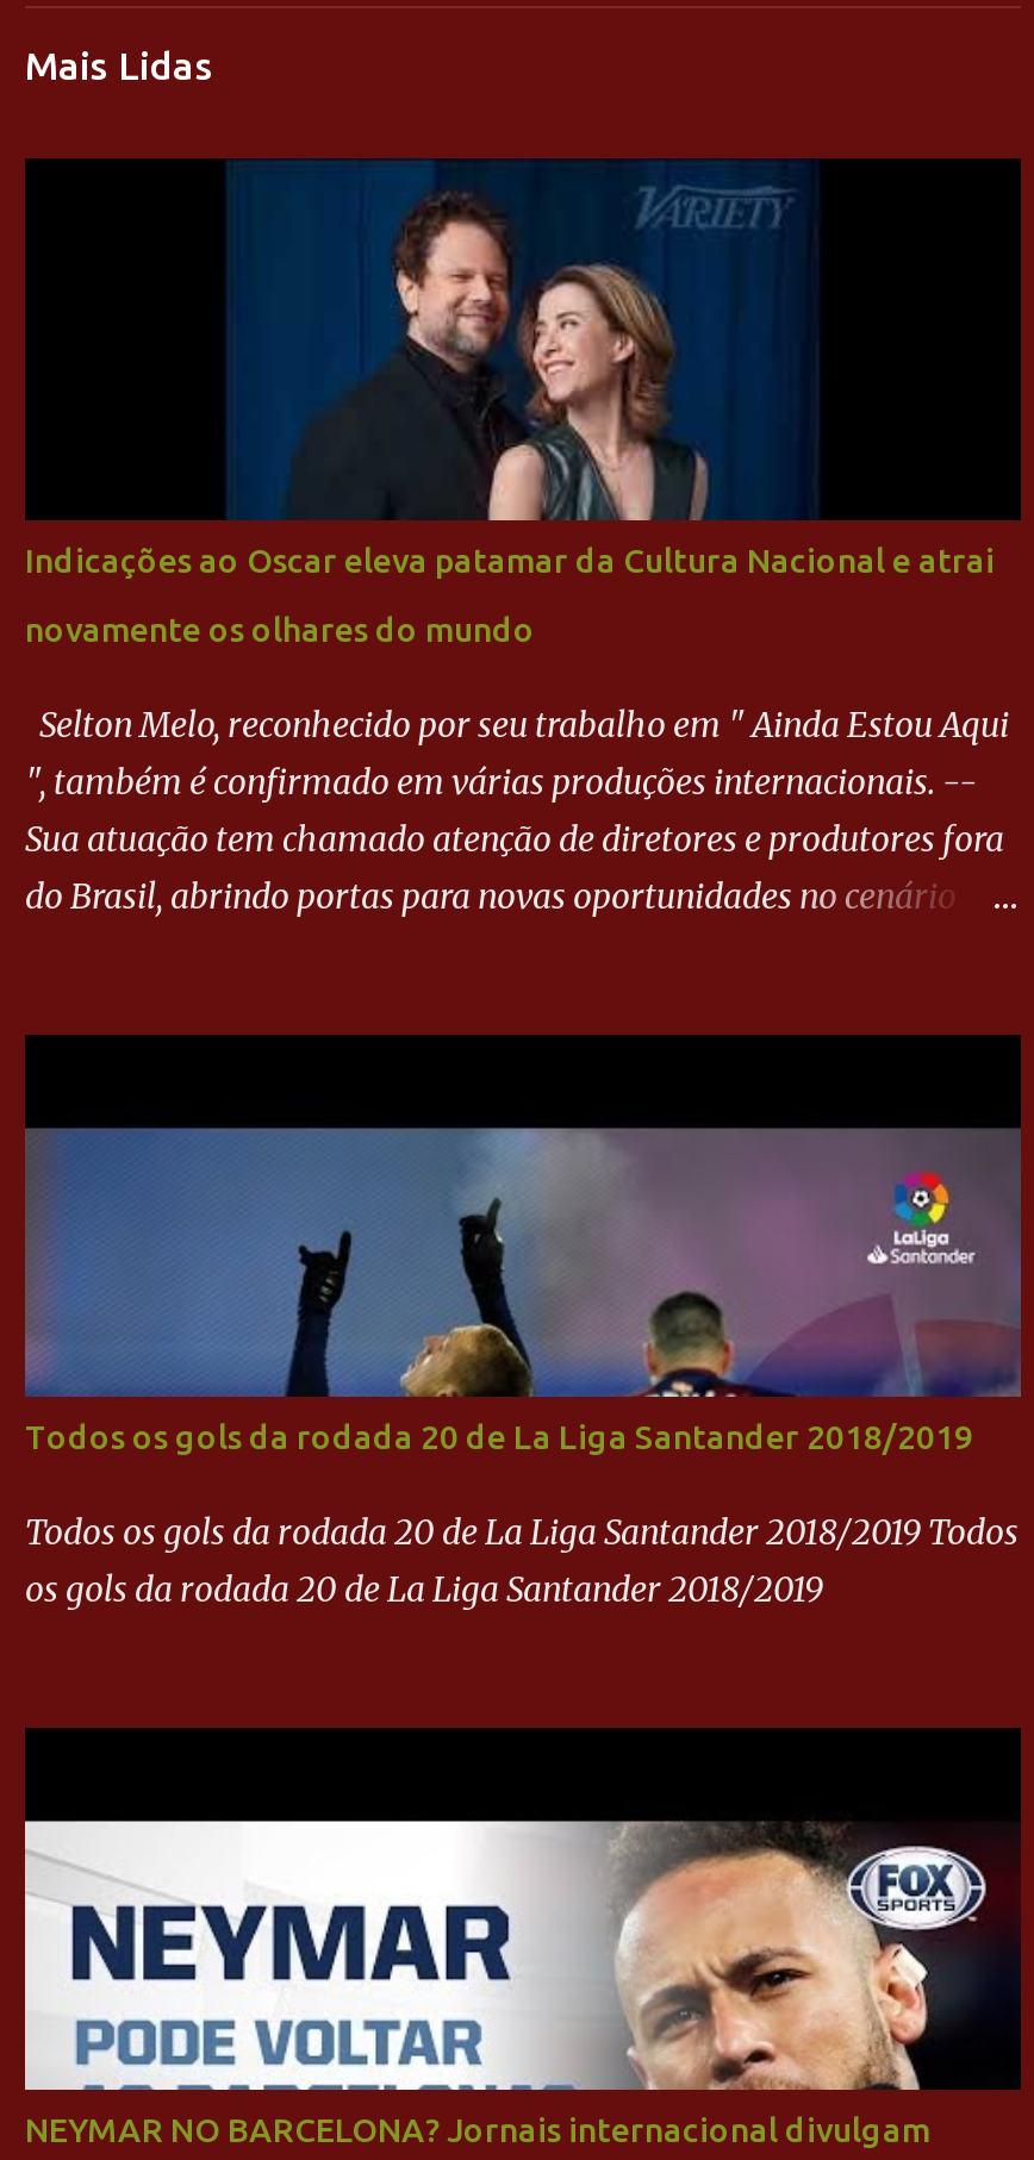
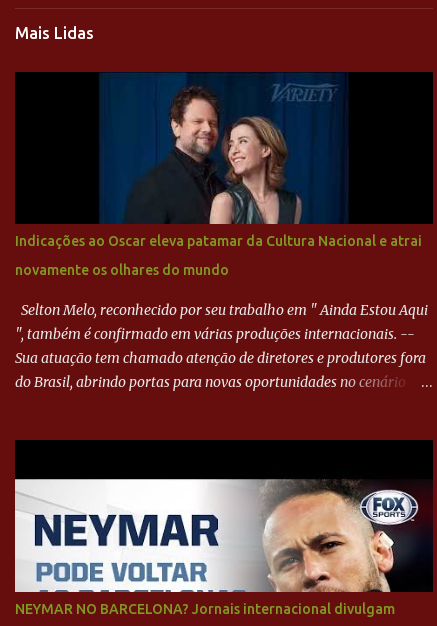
- [image]
- Todos os gols da rodada 20 de La Liga Santander 2018/2019
- Todos os gols da rodada 20 de La Liga Santander 2018/2019 Todos
- os gols da rodada 20 de La Liga Santander 2018/2019
